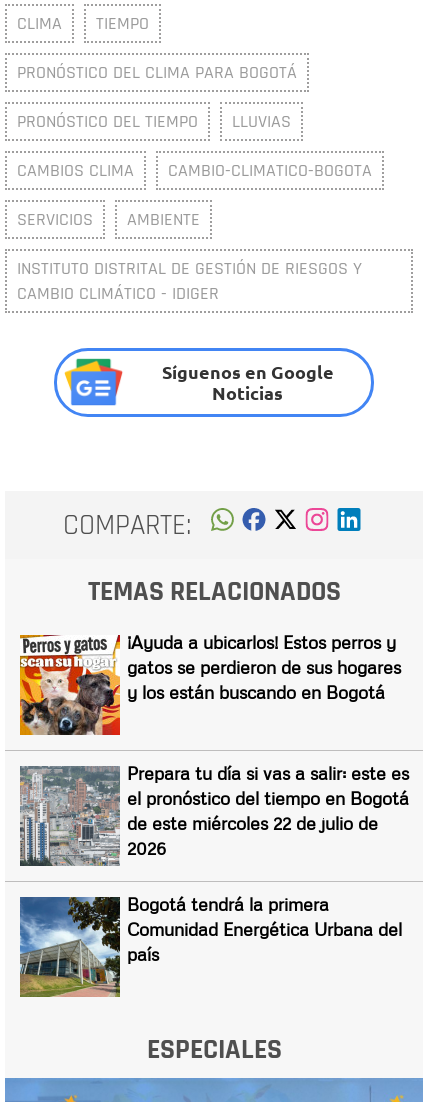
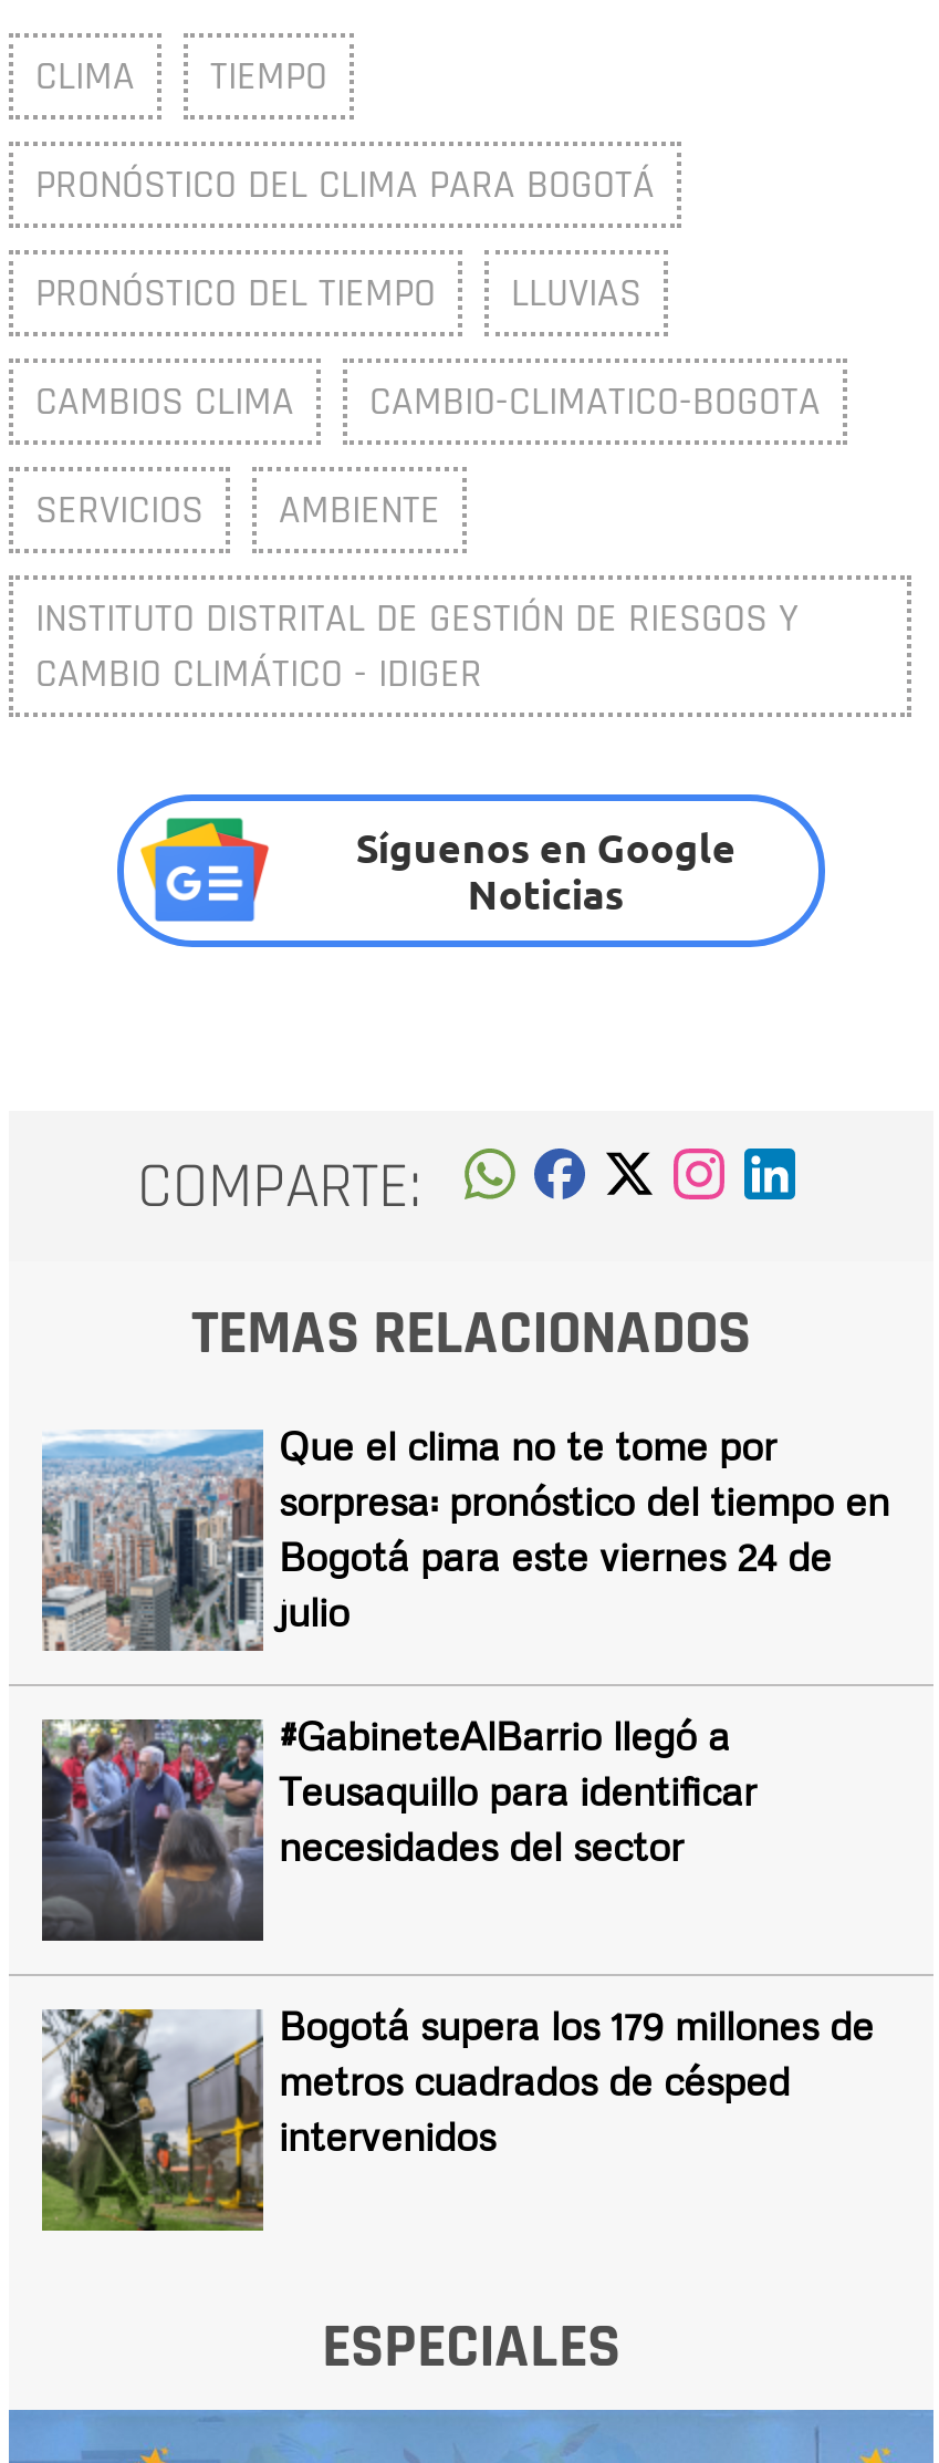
- [image]
- ¡Ayuda a ubicarlos! Estos perros y
- gatos se perdieron de sus hogares
- y los están buscando en Bogotá
+ [image]
+ Que el clima no te tome por
+ sorpresa: pronóstico del tiempo en
+ Bogotá para este viernes 24 de
+ julio

- [image]
- Prepara tu día si vas a salir: este es
- el pronóstico del tiempo en Bogotá
- de este miércoles 22 de julio de
- 2026
+ [image]
+ #GabineteAlBarrio llegó a
+ Teusaquillo para identificar
+ necesidades del sector

- [image]
- Bogotá tendrá la primera
- Comunidad Energética Urbana del
- país
+ [image]
+ Bogotá supera los 179 millones de
+ metros cuadrados de césped
+ intervenidos
